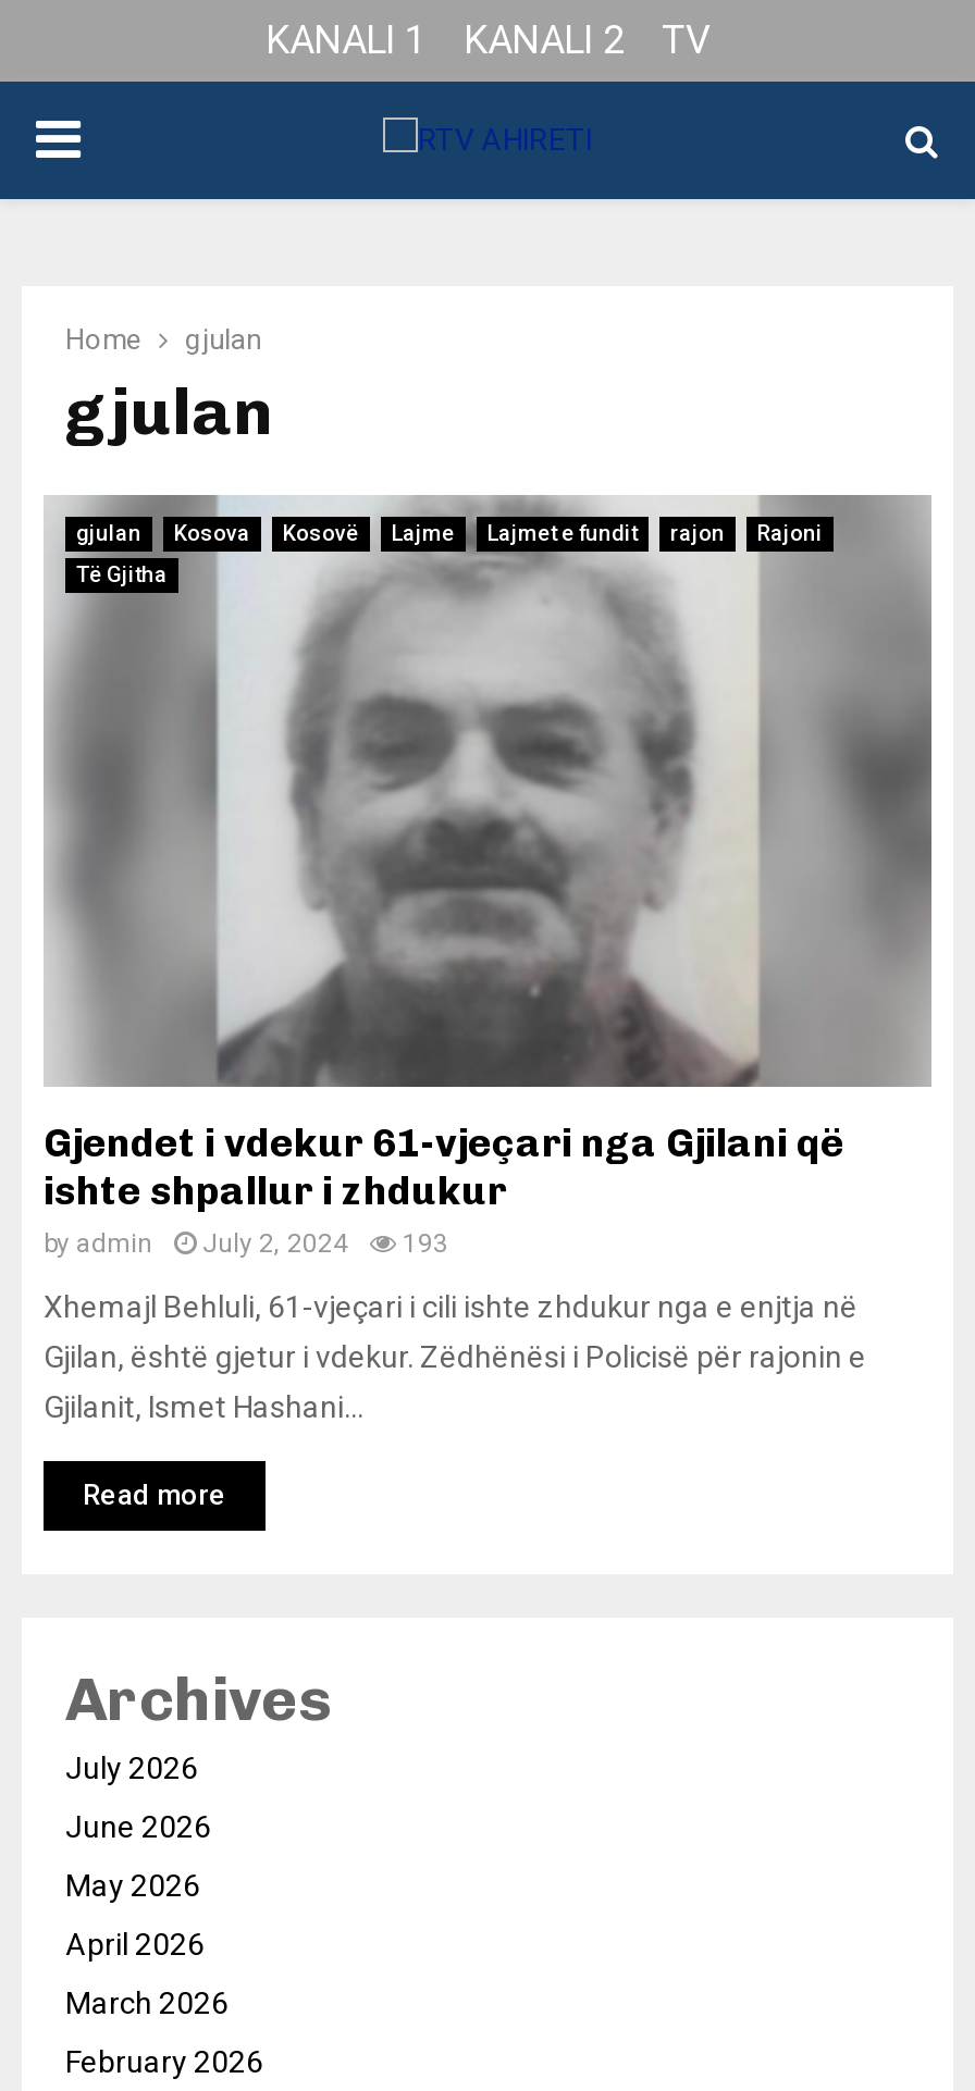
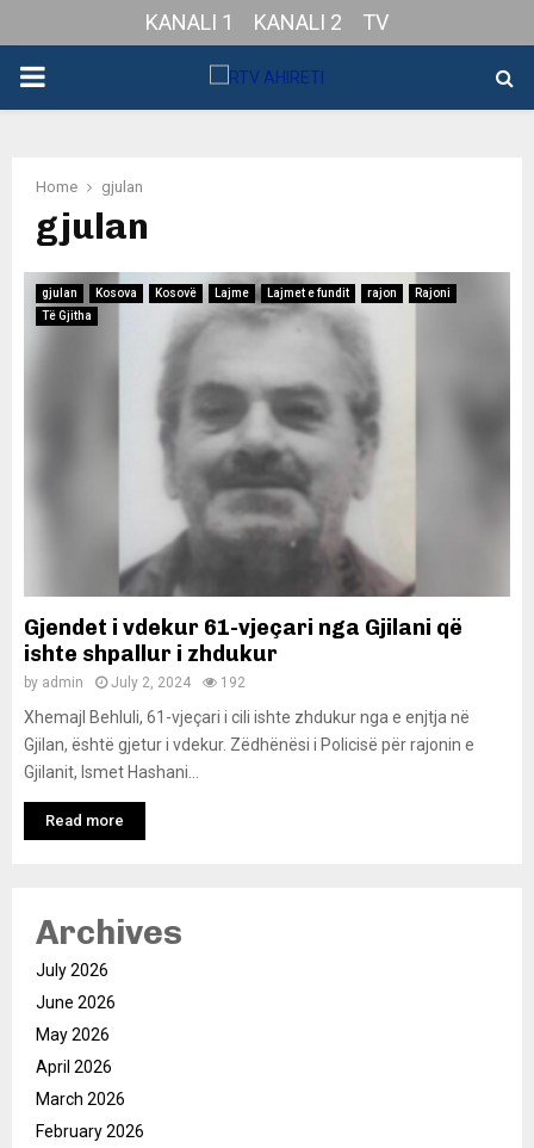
- by admin July 2, 2024 193
+ by admin July 2, 2024 192
